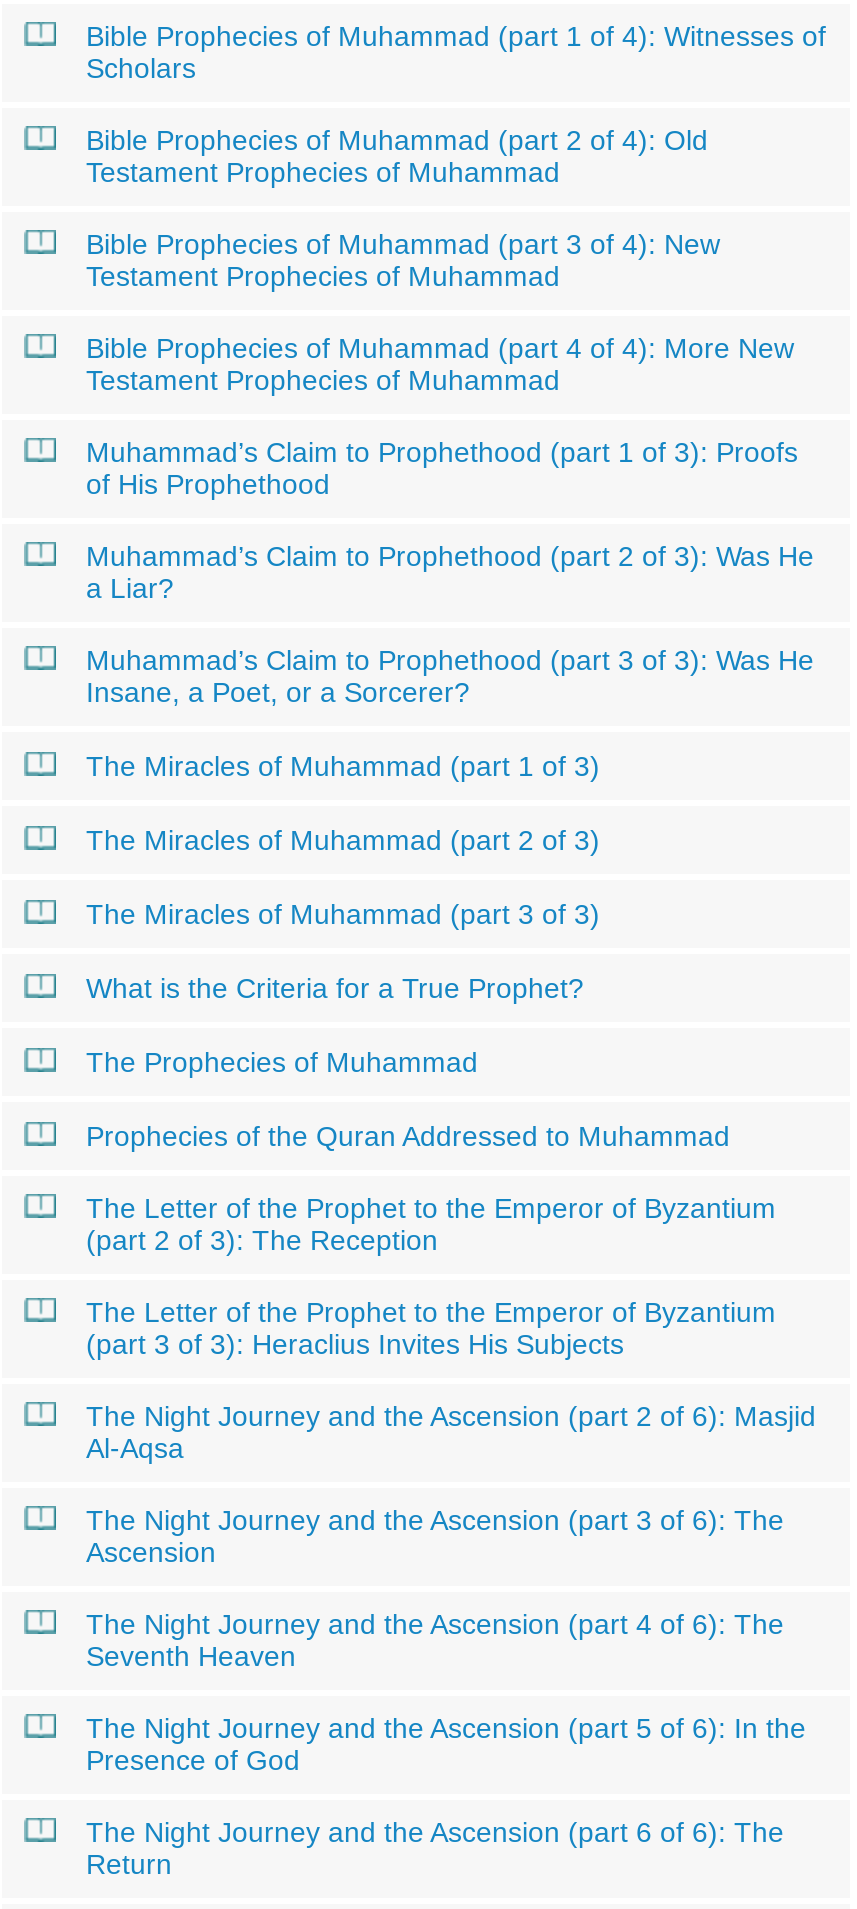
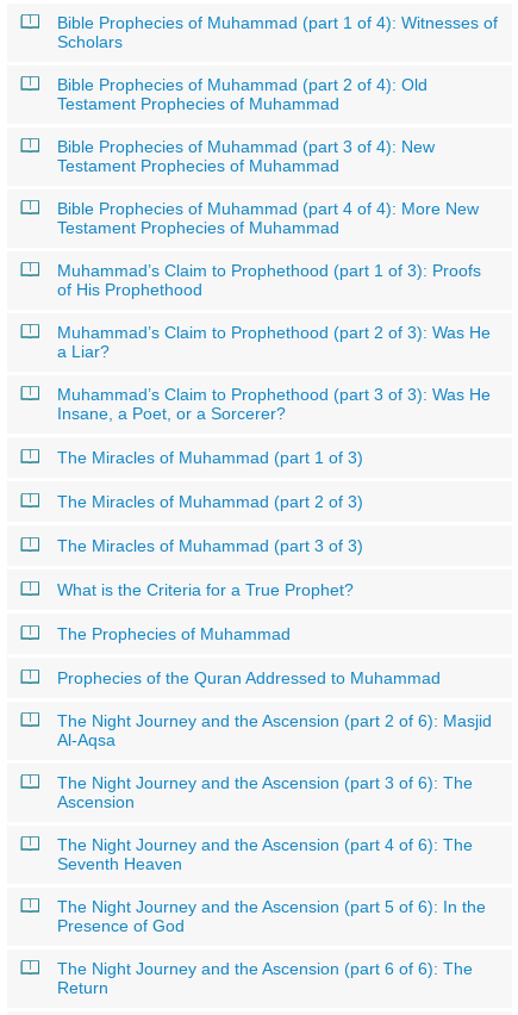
- The Letter of the Prophet to the Emperor of Byzantium
- (part 2 of 3): The Reception
- The Letter of the Prophet to the Emperor of Byzantium
- (part 3 of 3): Heraclius Invites His Subjects
